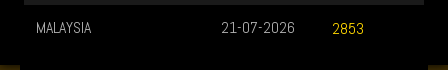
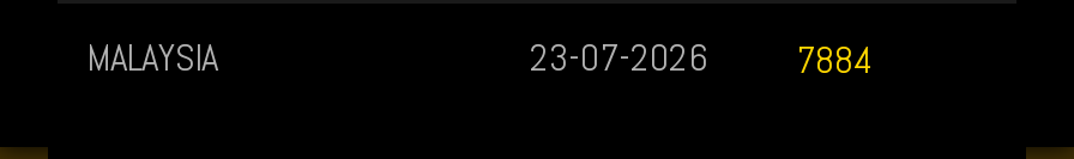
- 21-07-2026
+ 23-07-2026

- 2853
+ 7884
